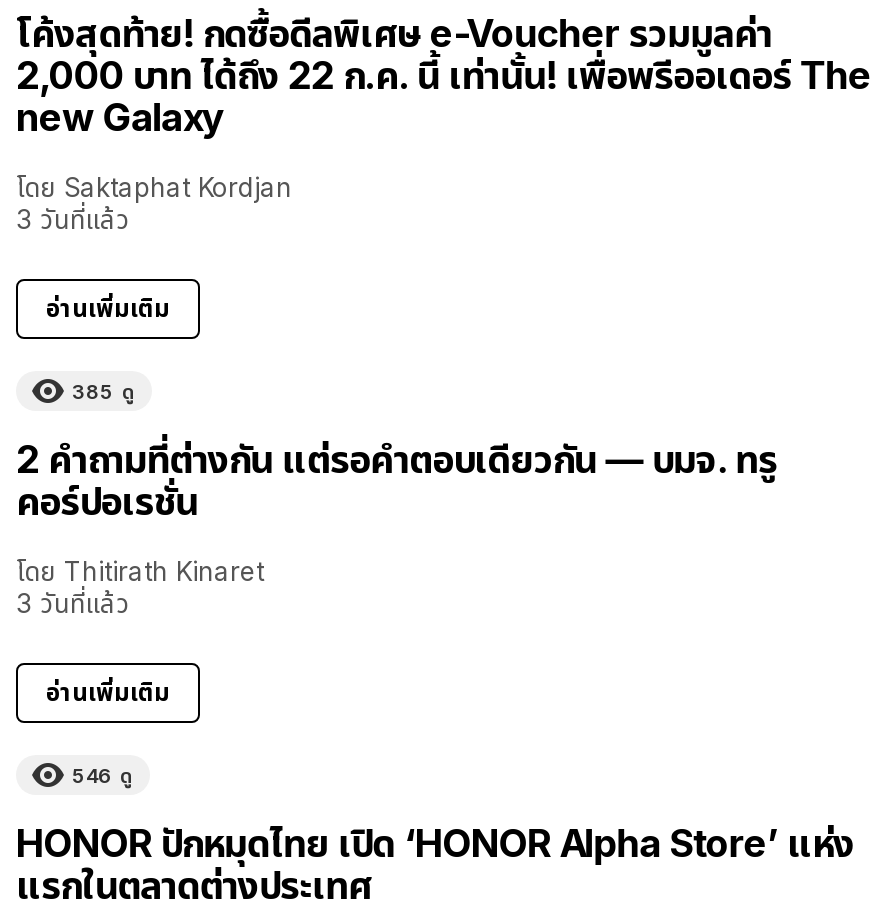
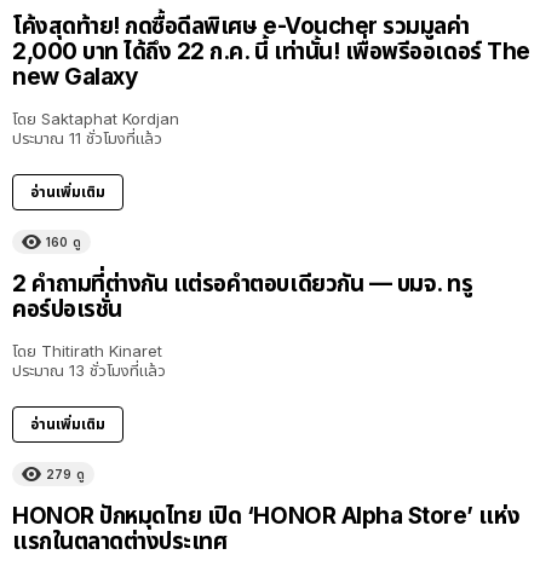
- 3 วันที่แล้ว
+ ประมาณ 11 ชั่วโมงที่แล้ว

- 385 ดู
+ 160 ดู

- 3 วันที่แล้ว
+ ประมาณ 13 ชั่วโมงที่แล้ว

- 546 ดู
+ 279 ดู
